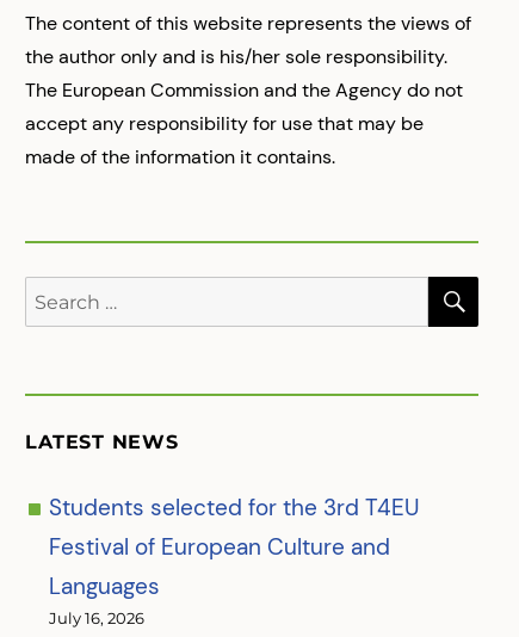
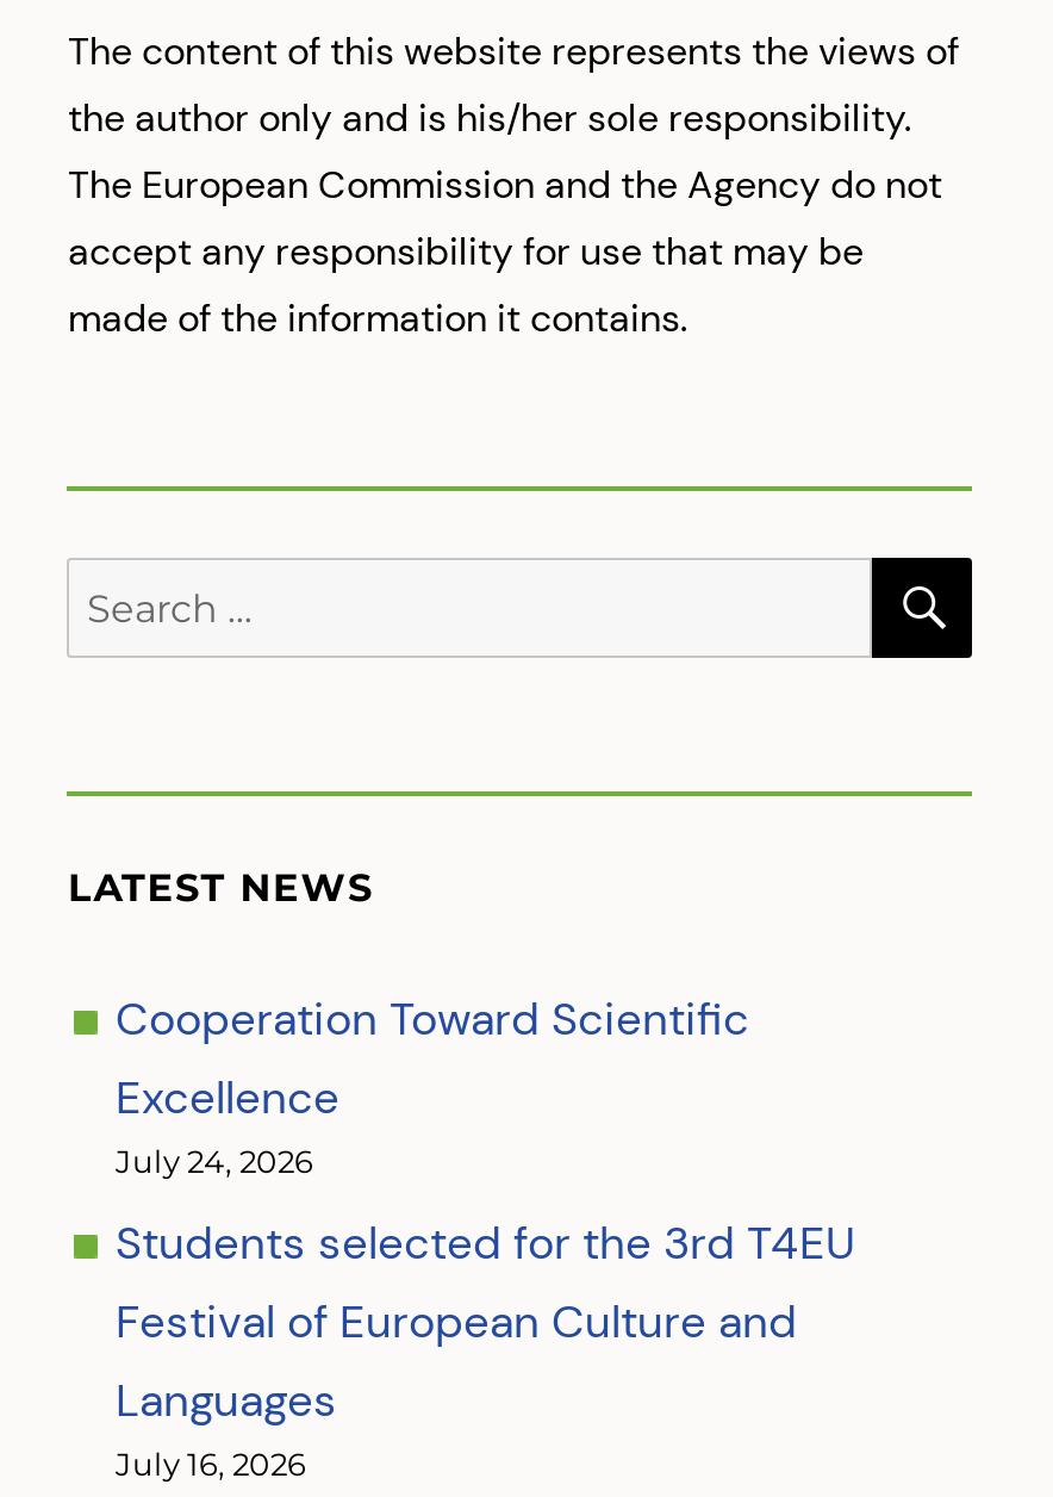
+ Cooperation Toward Scientific
+ Excellence
+ July 24, 2026
